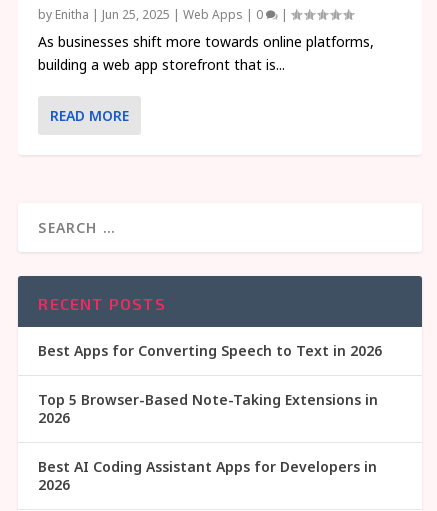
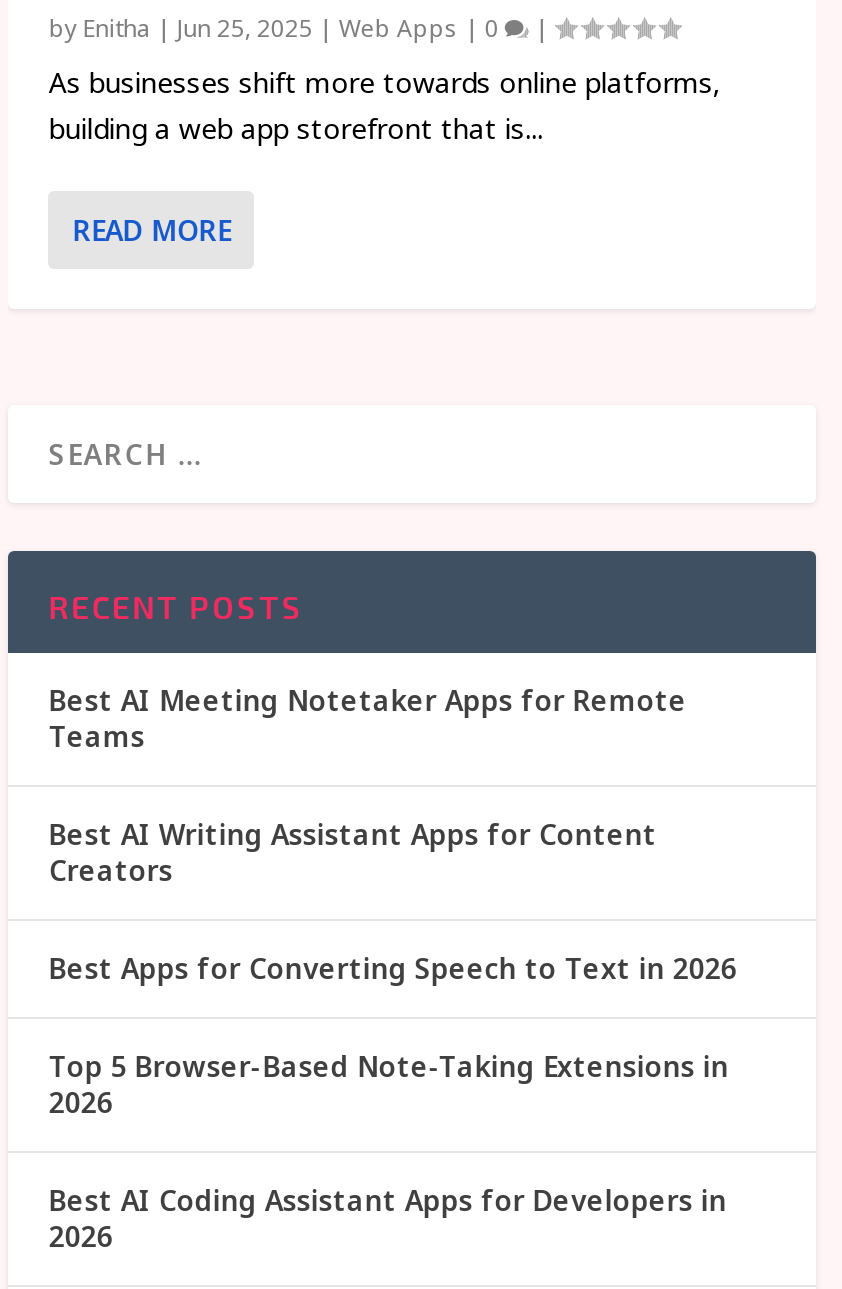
+ Best AI Meeting Notetaker Apps for Remote
+ Teams
+ Best AI Writing Assistant Apps for Content
+ Creators
